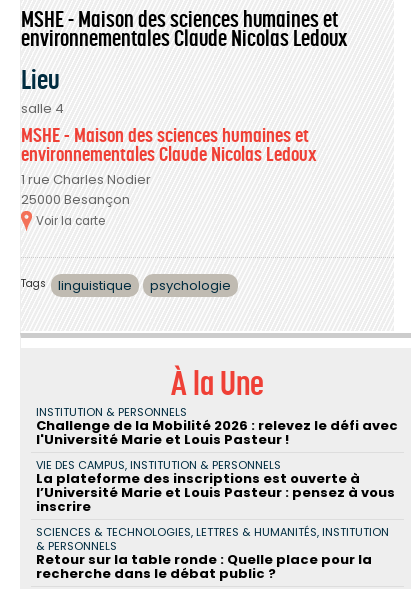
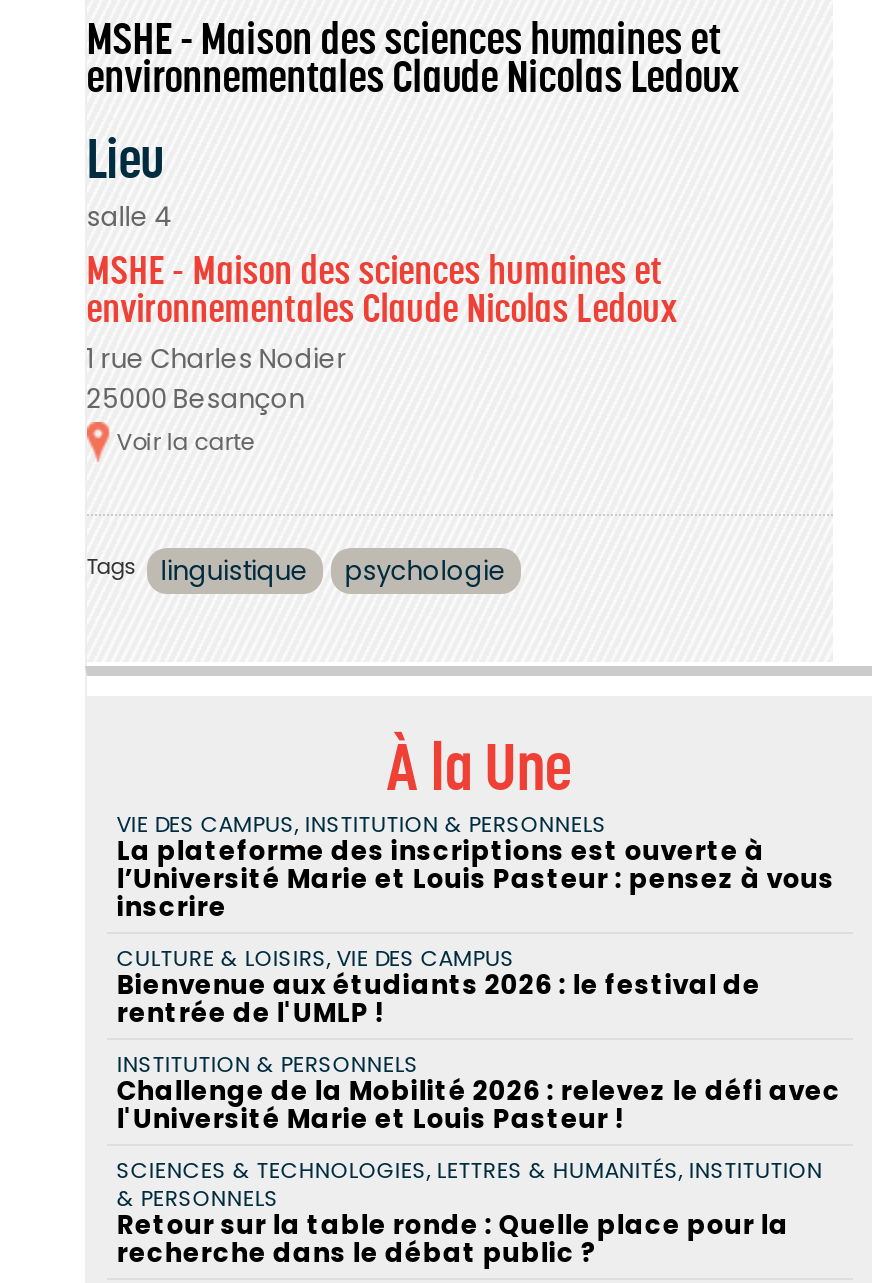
moved down: INSTITUTION & PERSONNELS | Challenge de la Mobilité 2026 : relevez le défi avec | l'Université Marie et Louis Pasteur !

moved up: VIE DES CAMPUS, INSTITUTION & PERSONNELS | La plateforme des inscriptions est ouverte à | l’Université Marie et Louis Pasteur : pensez à vous | inscrire

+ CULTURE & LOISIRS, VIE DES CAMPUS
+ Bienvenue aux étudiants 2026 : le festival de
+ rentrée de l'UMLP !
